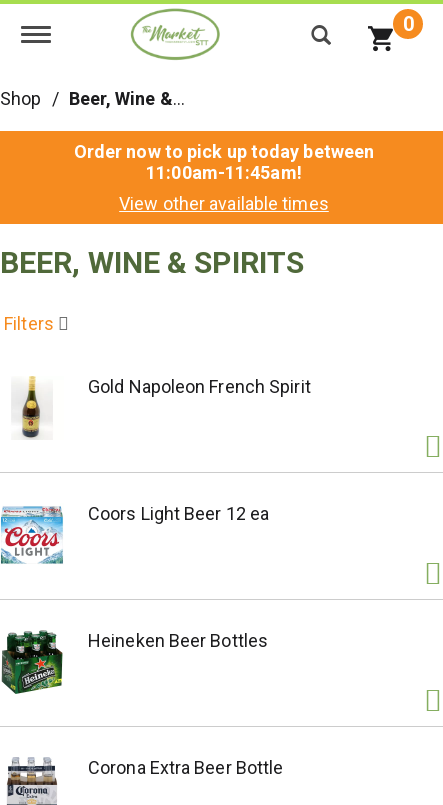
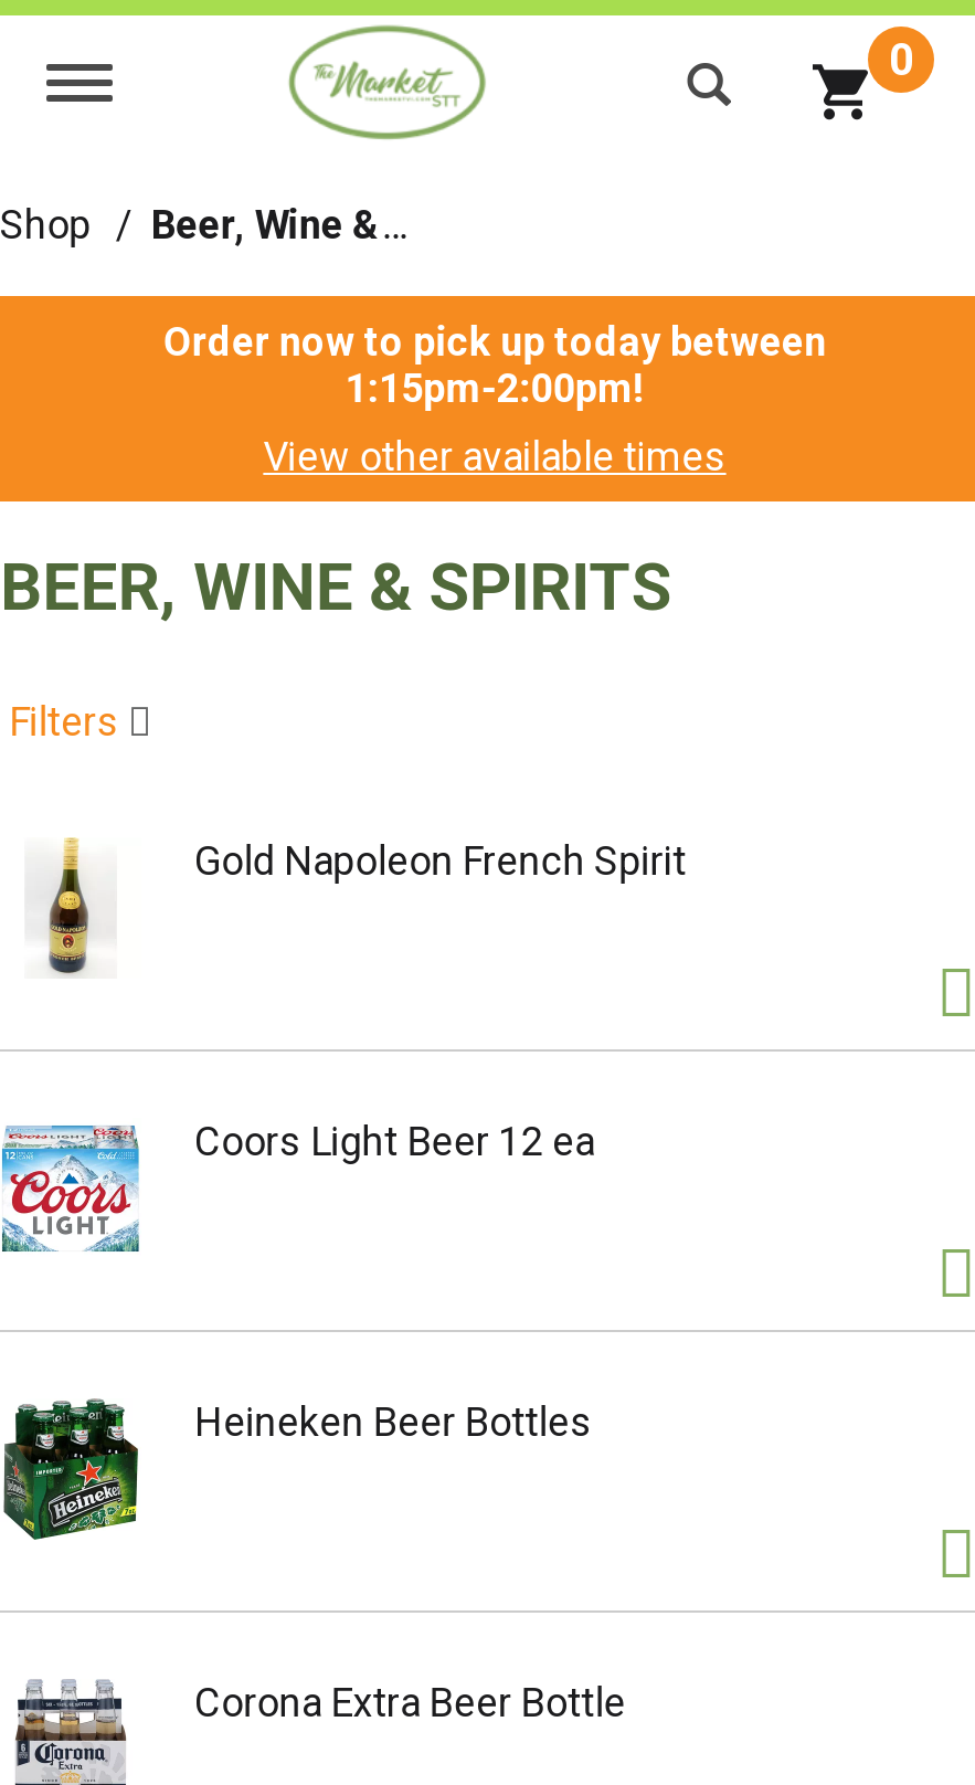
- 11:00am-11:45am!
+ 1:15pm-2:00pm!
